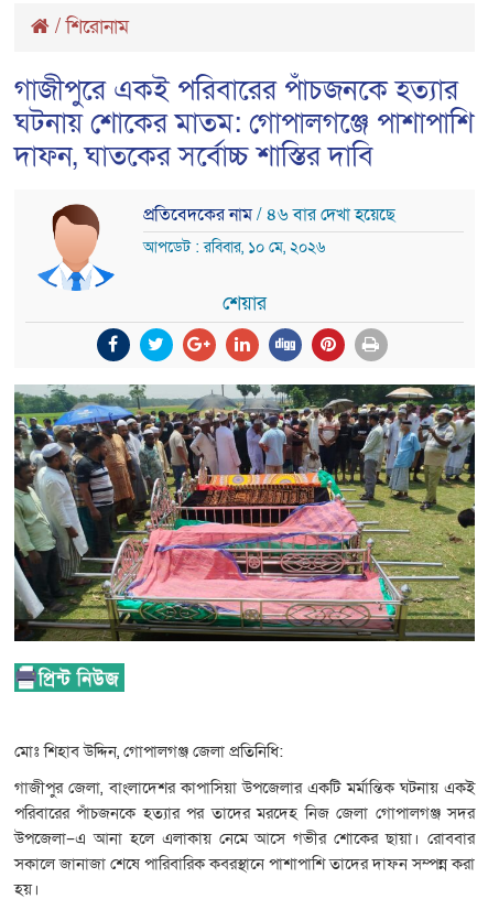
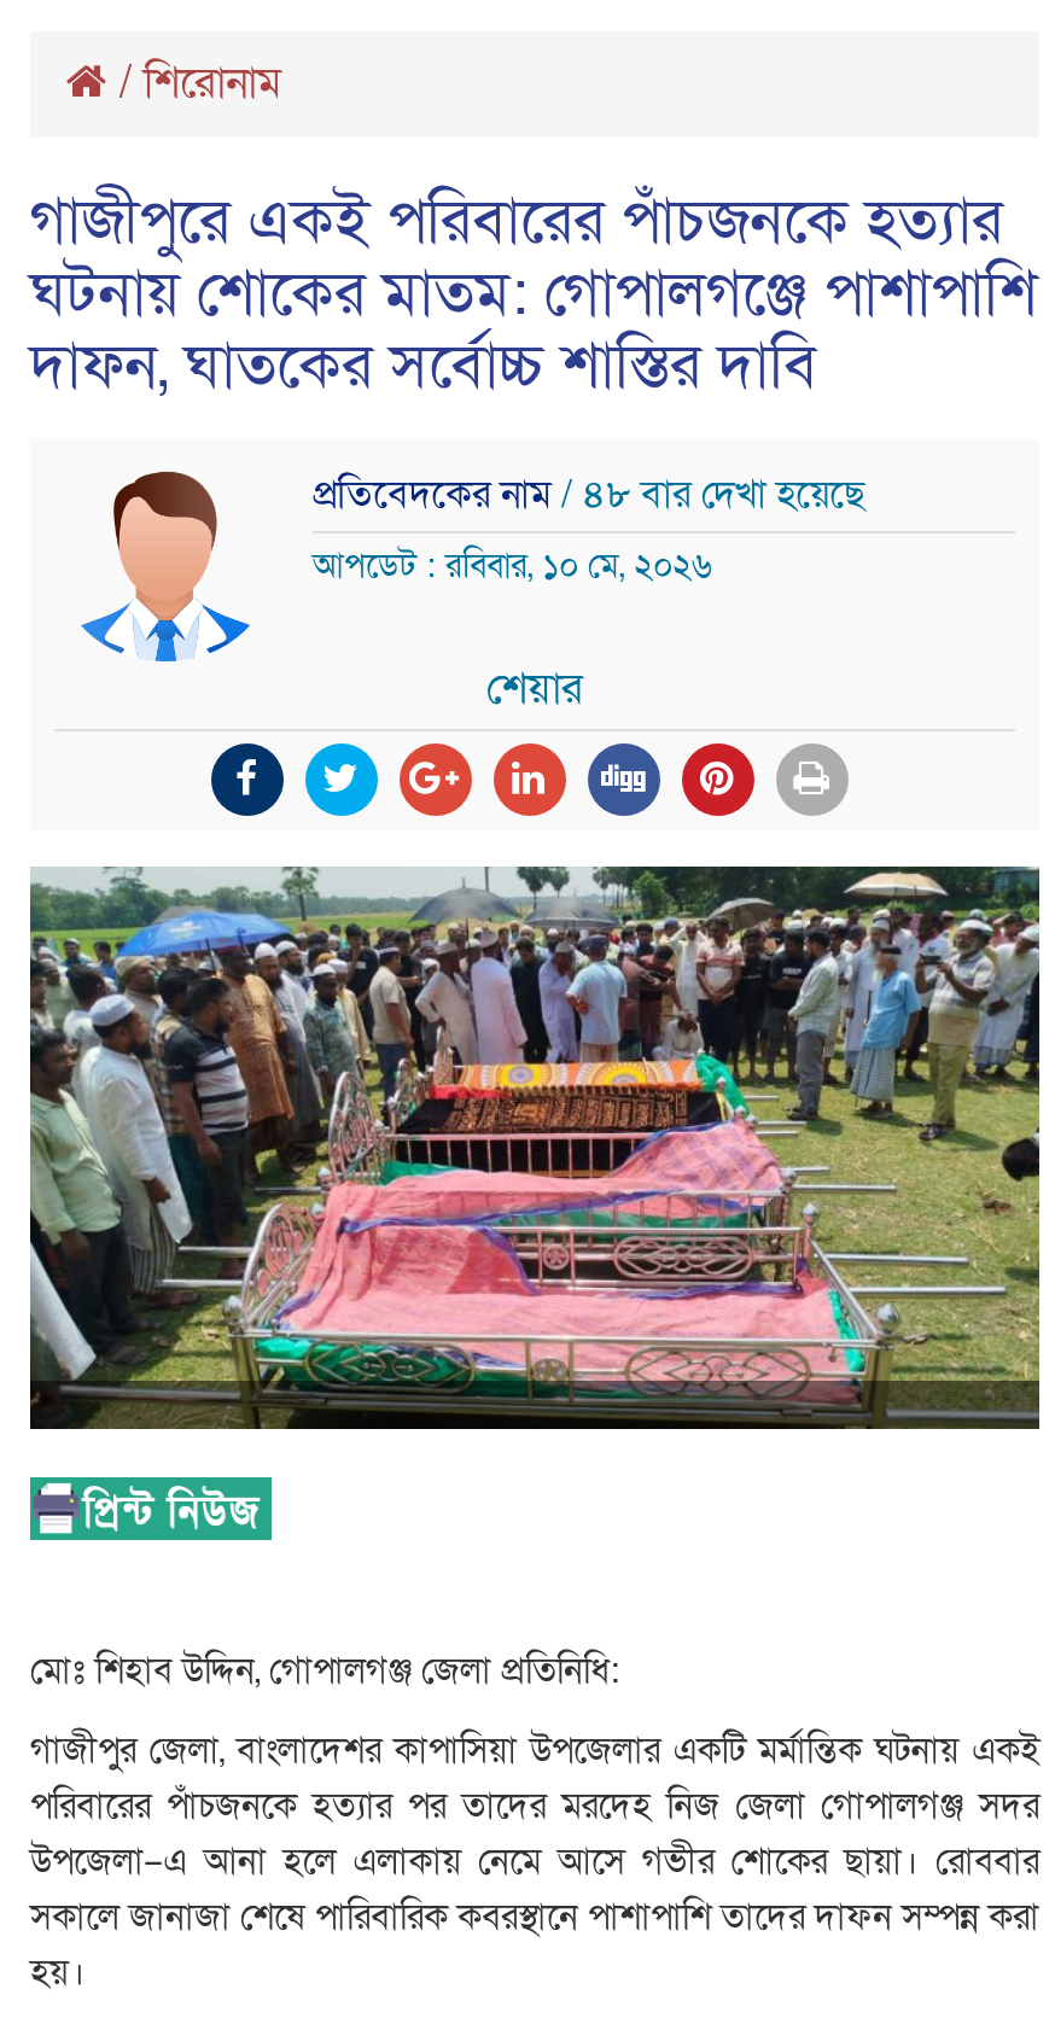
- প্রতিবেদকের নাম / ৪৬ বার দেখা হয়েছে
+ প্রতিবেদকের নাম / ৪৮ বার দেখা হয়েছে
